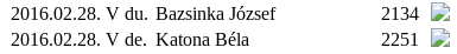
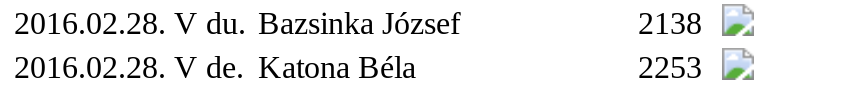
- 2134
+ 2138

- 2251
+ 2253
